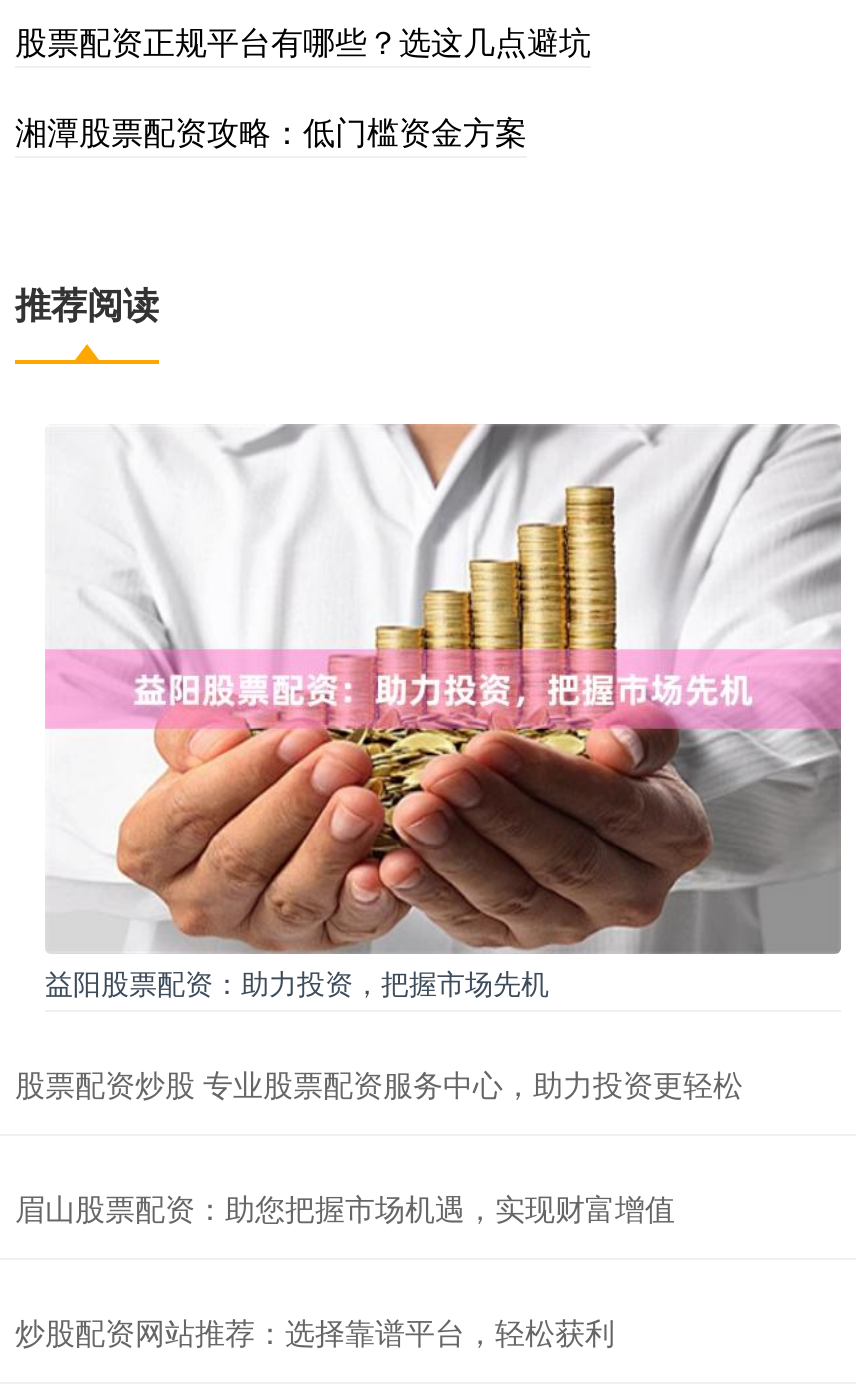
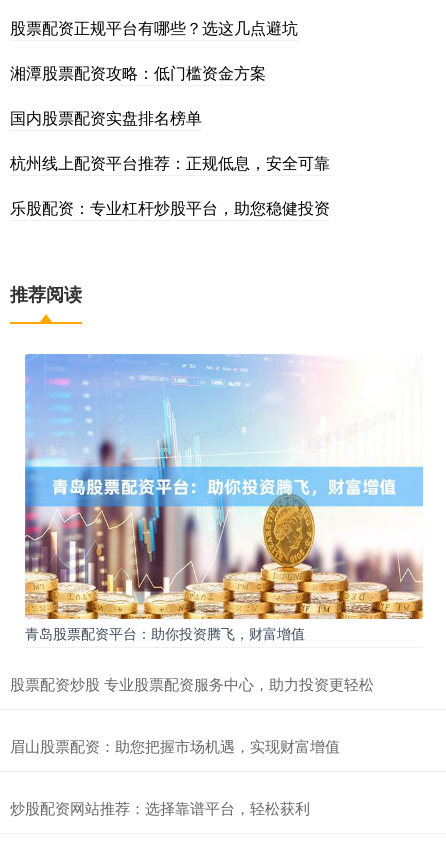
+ 国内股票配资实盘排名榜单
+ 杭州线上配资平台推荐：正规低息，安全可靠
+ 乐股配资：专业杠杆炒股平台，助您稳健投资

- [image]
- 益阳股票配资：助力投资，把握市场先机
+ [image]
+ 青岛股票配资平台：助你投资腾飞，财富增值
